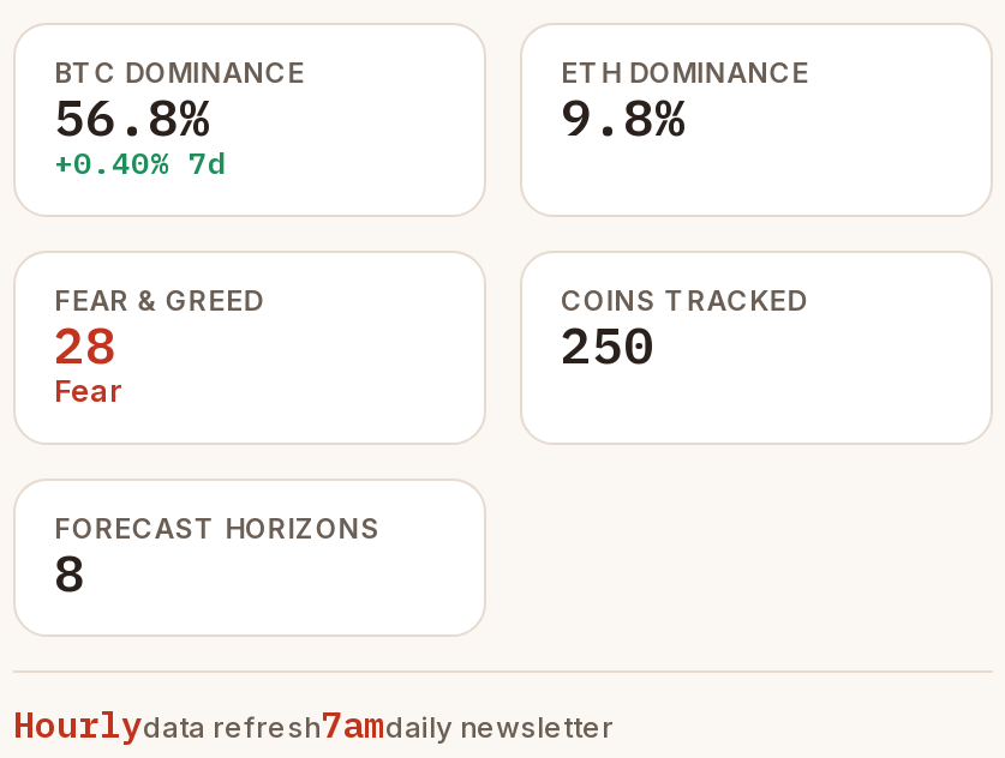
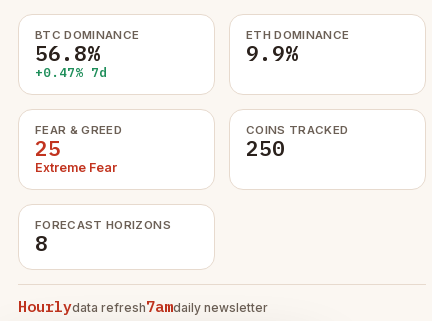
- 9.8%
+ 9.9%

- +0.40% 7d
+ +0.47% 7d

- 28
- Fear
+ 25
+ Extreme Fear
